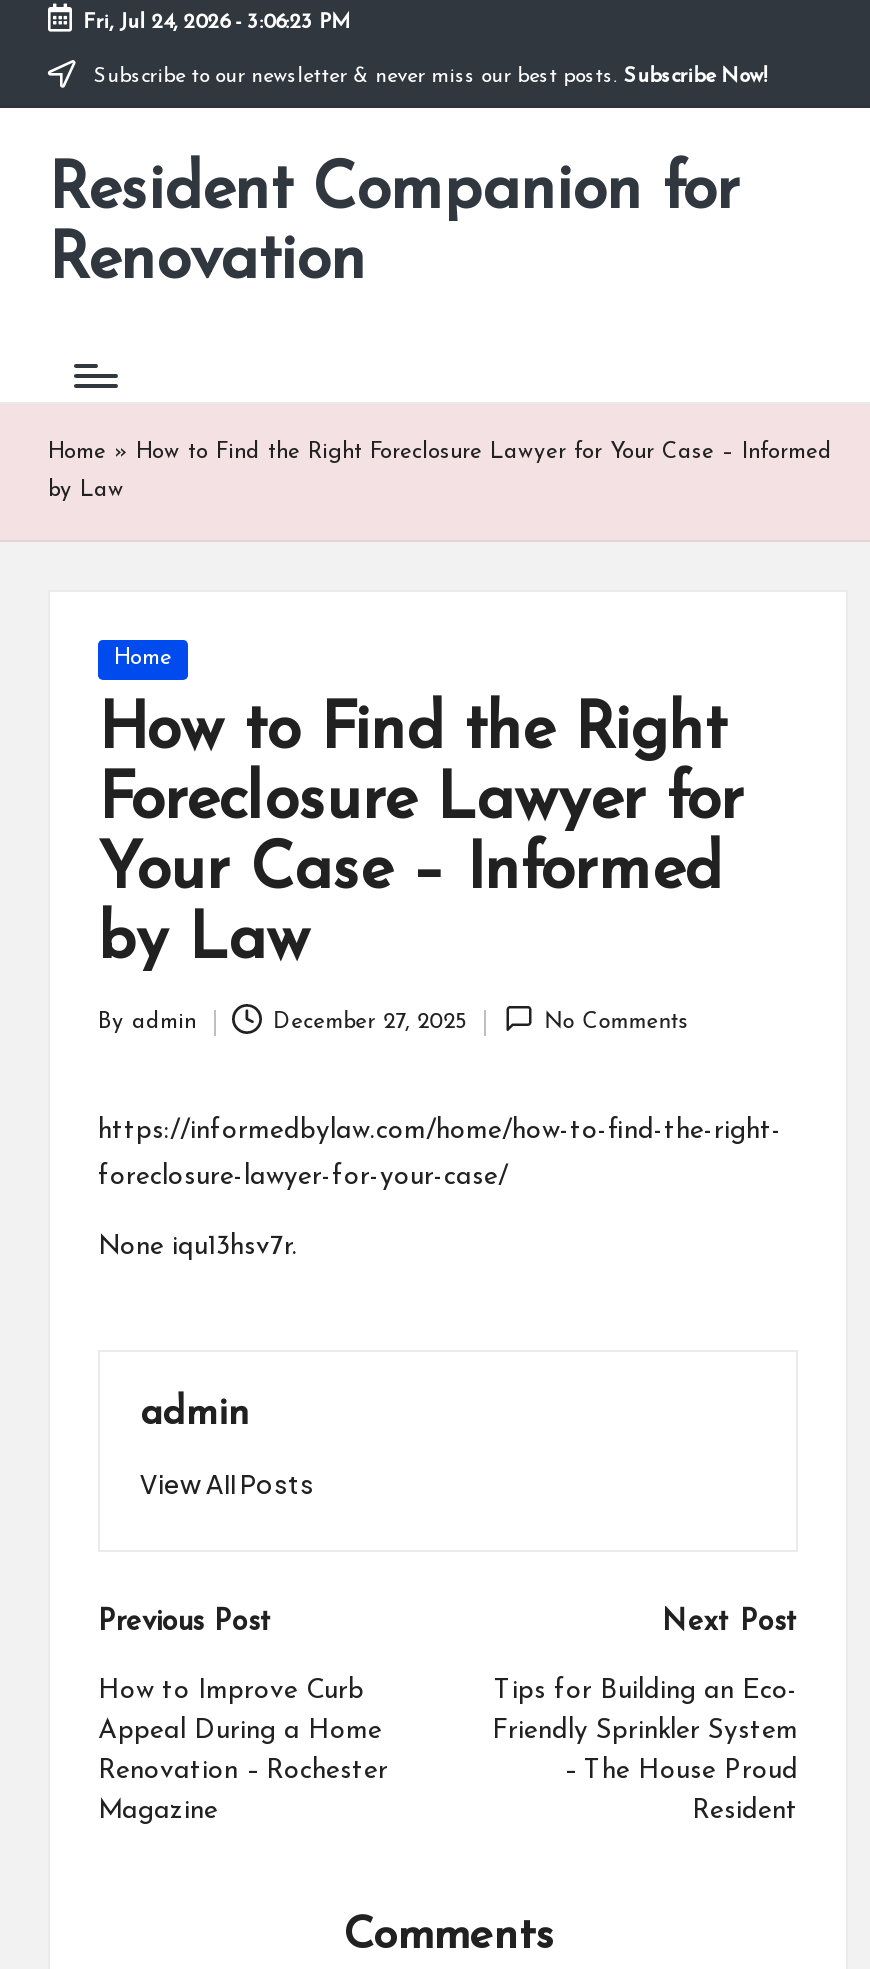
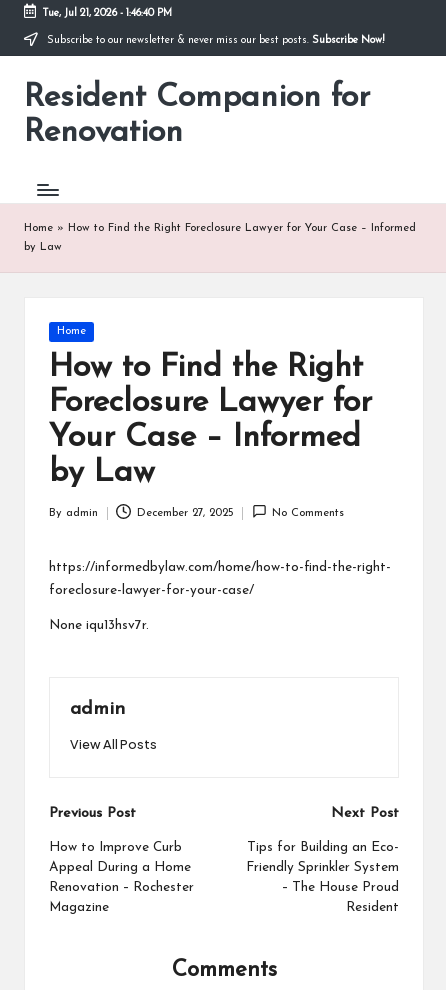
- Fri, Jul 24, 2026 - 3:06:23 PM
+ Tue, Jul 21, 2026 - 1:46:40 PM
